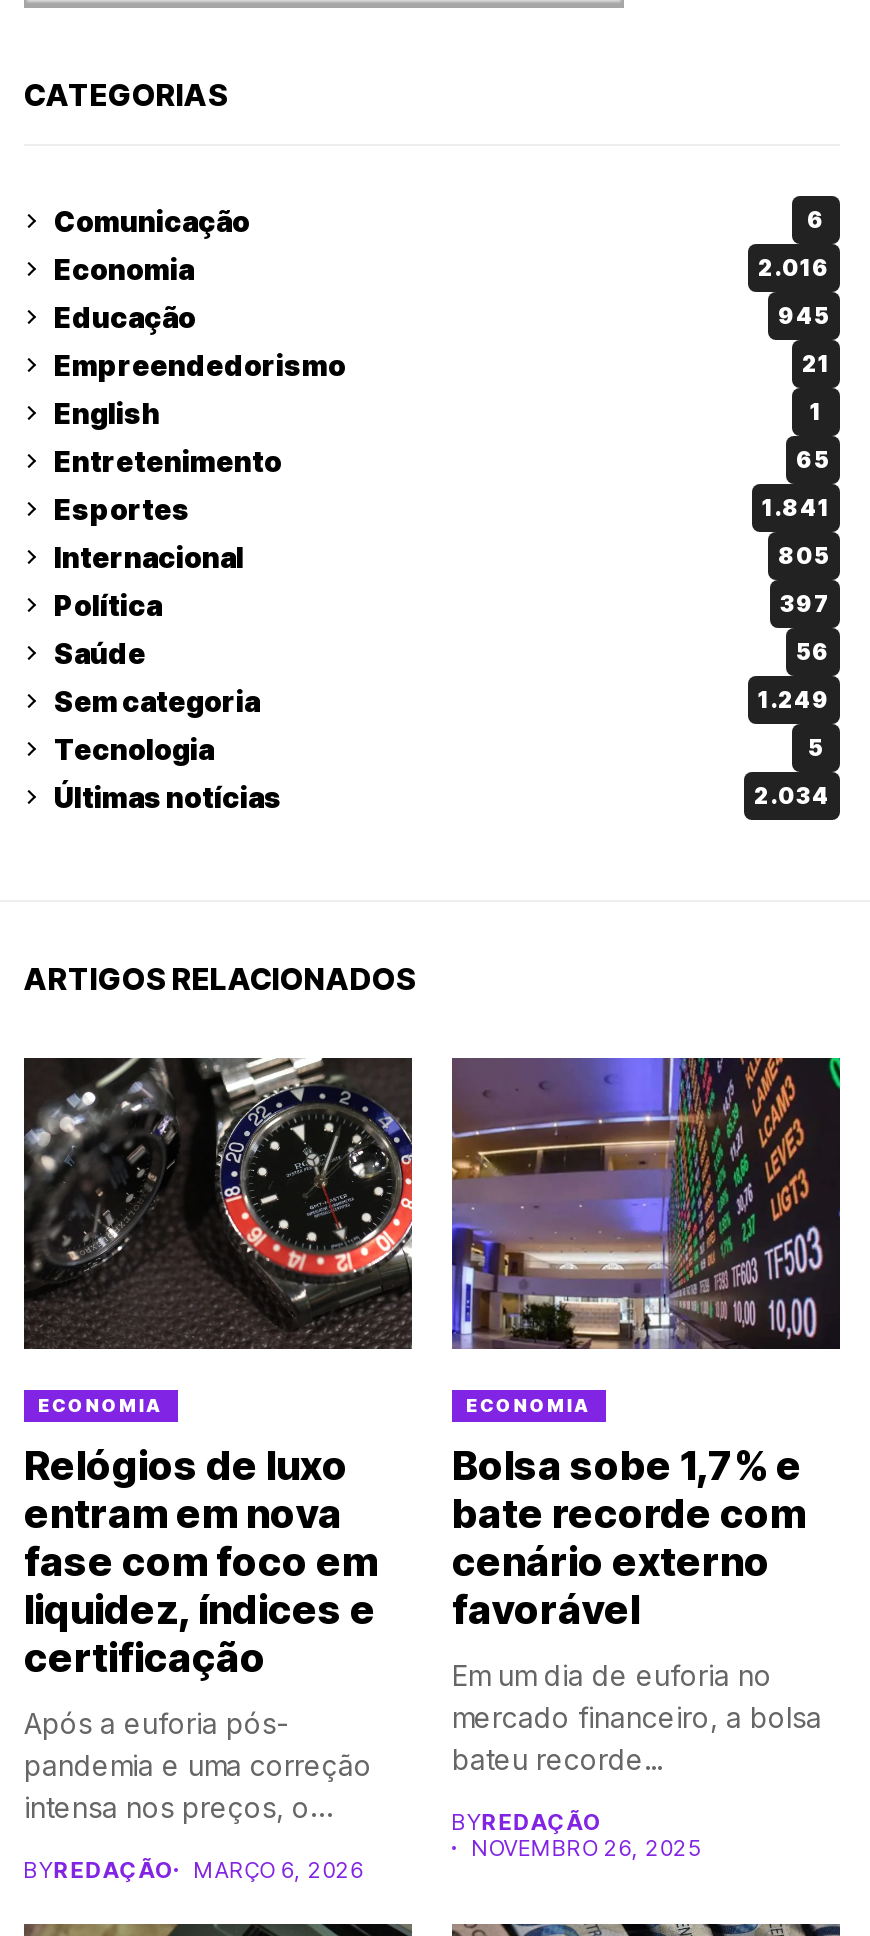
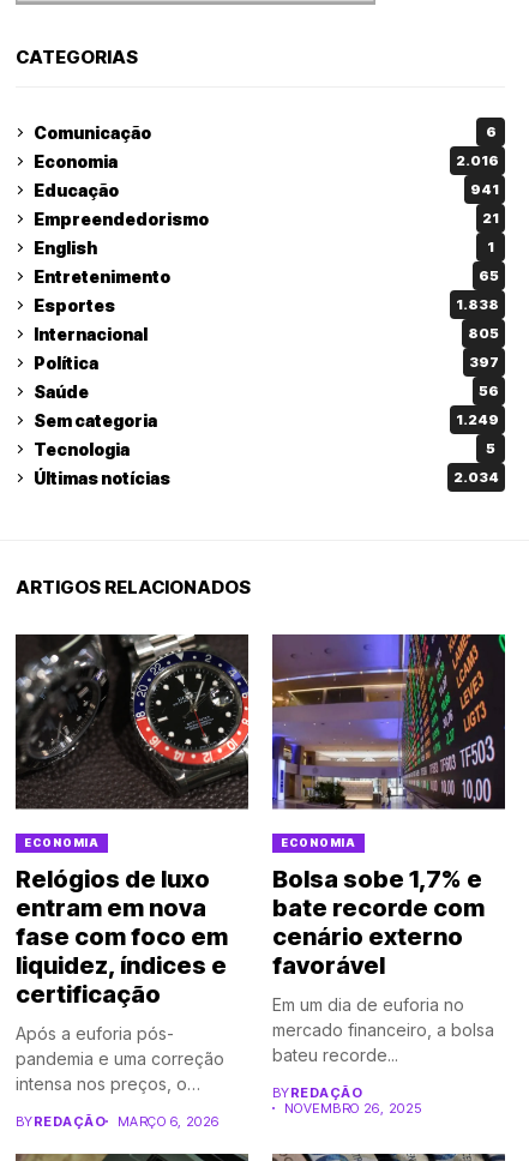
- 945
+ 941

- 1.841
+ 1.838
